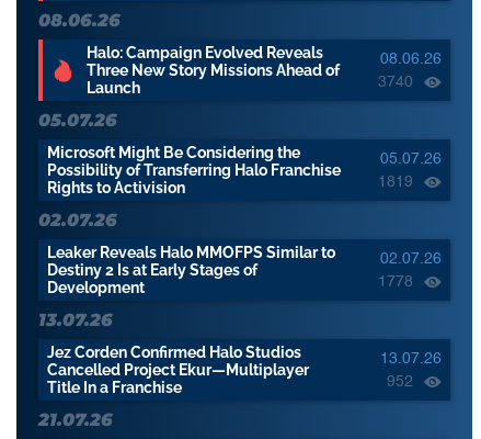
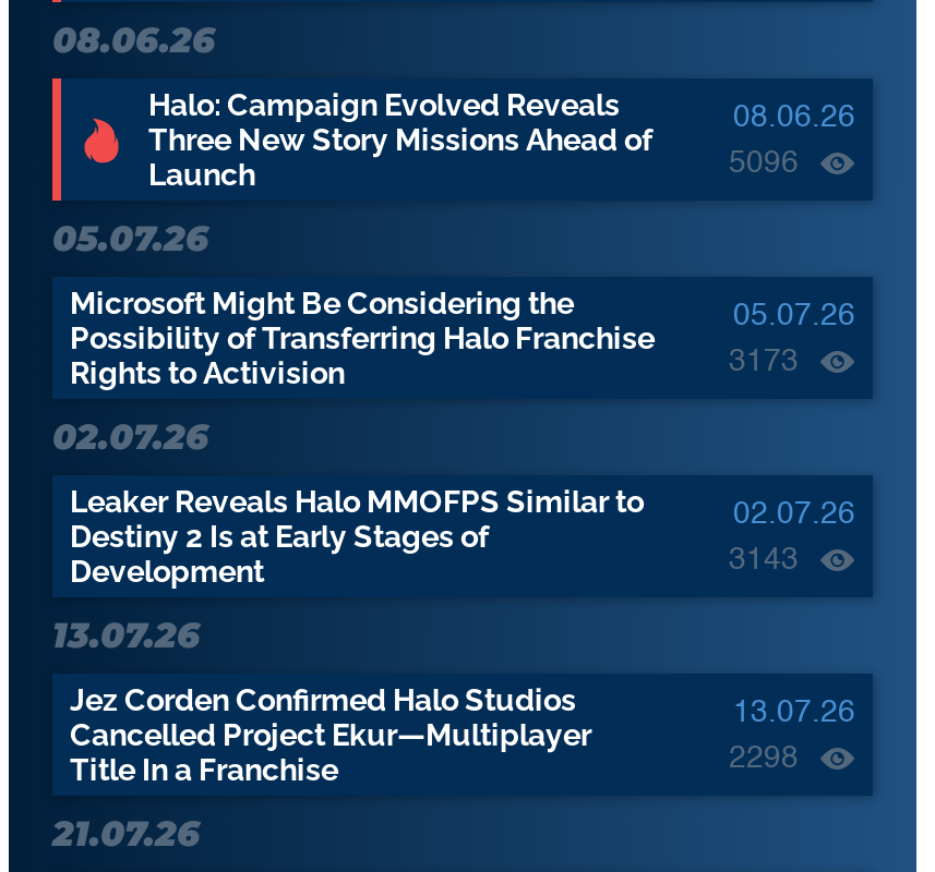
- 3740
+ 5096

- 1819
+ 3173

- 1778
+ 3143

- 952
+ 2298
